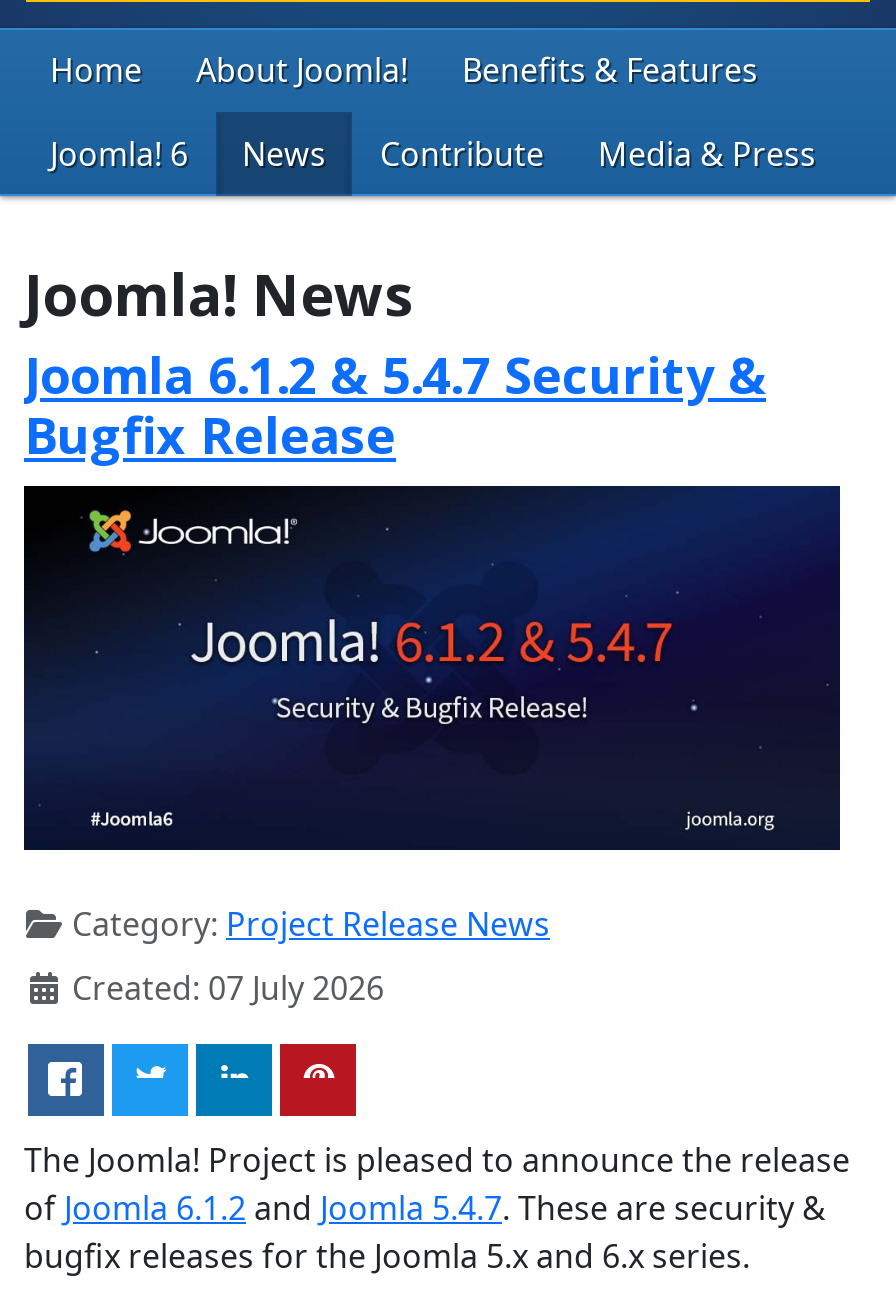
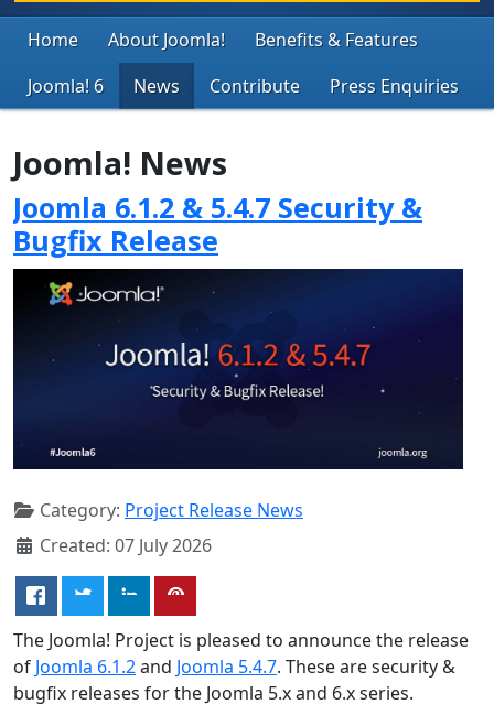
- Media & Press
+ Press Enquiries
